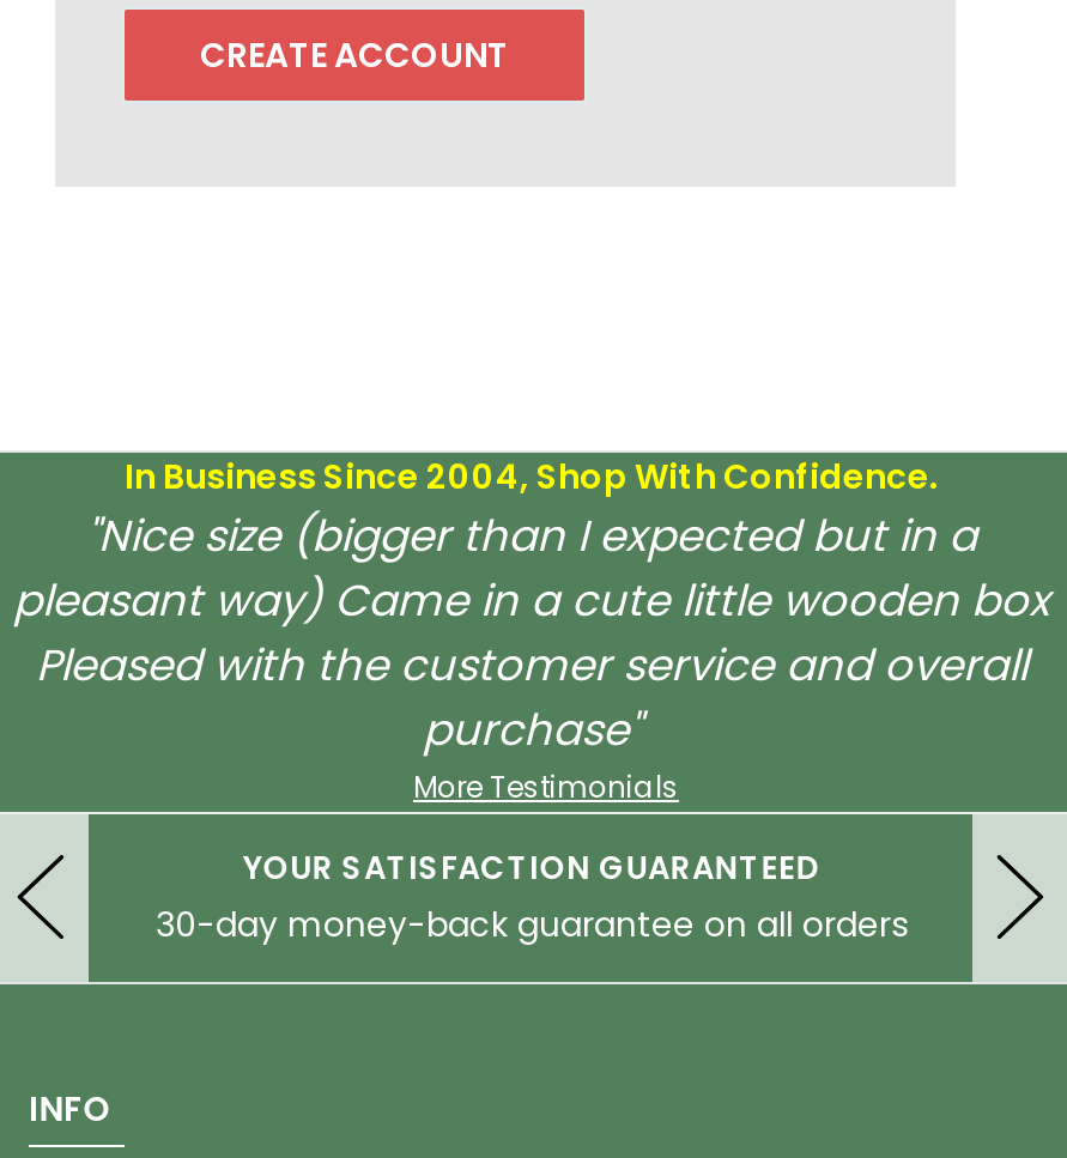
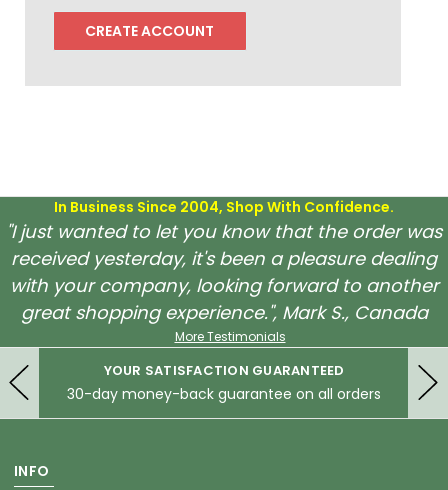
- "Nice size (bigger than I expected but in a
- pleasant way) Came in a cute little wooden box
- Pleased with the customer service and overall
- purchase"
+ "I just wanted to let you know that the order was
+ received yesterday, it's been a pleasure dealing
+ with your company, looking forward to another
+ great shopping experience.", Mark S., Canada
